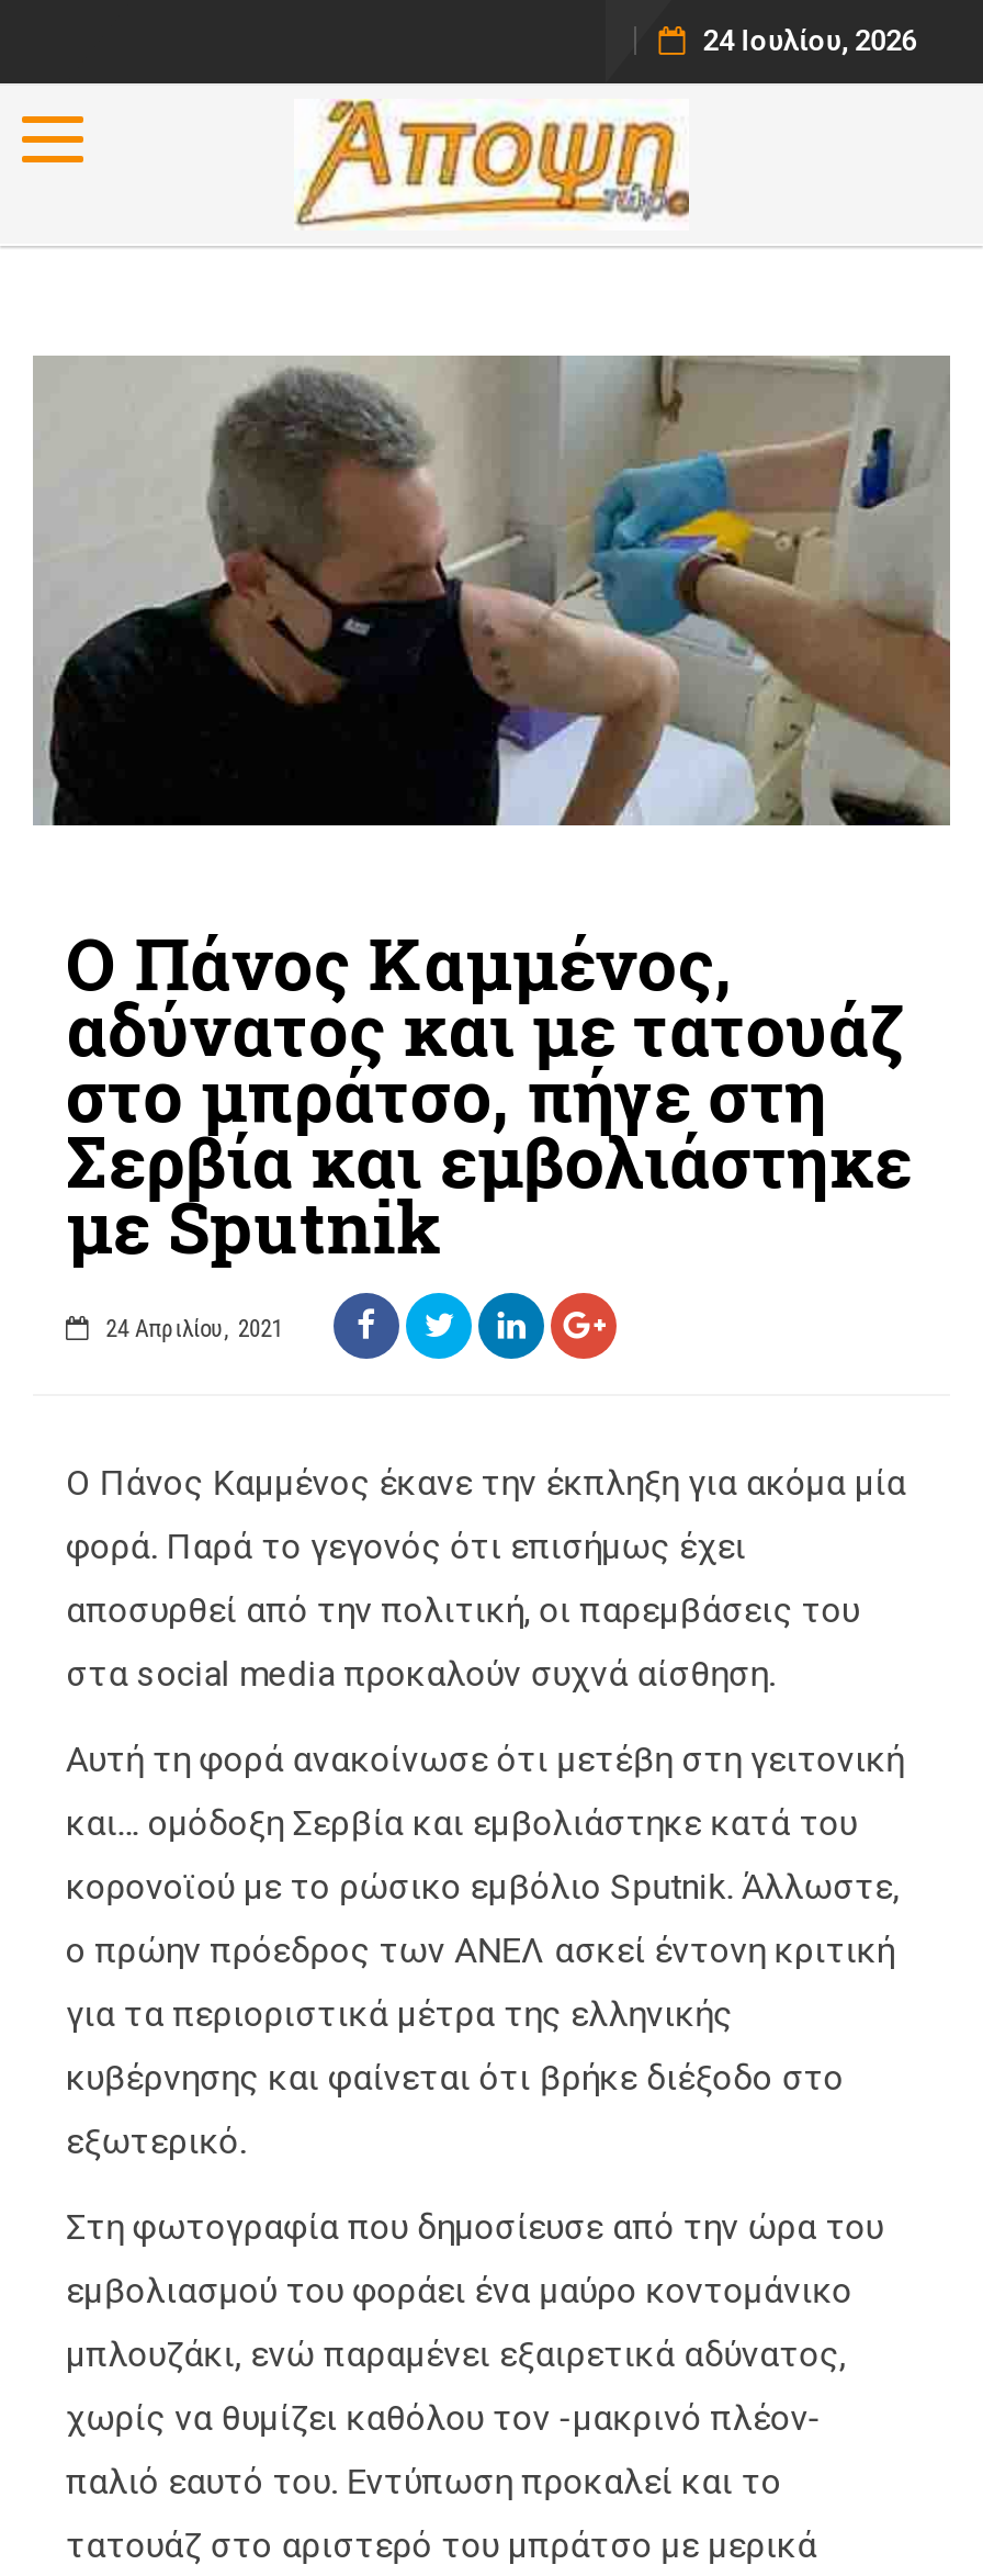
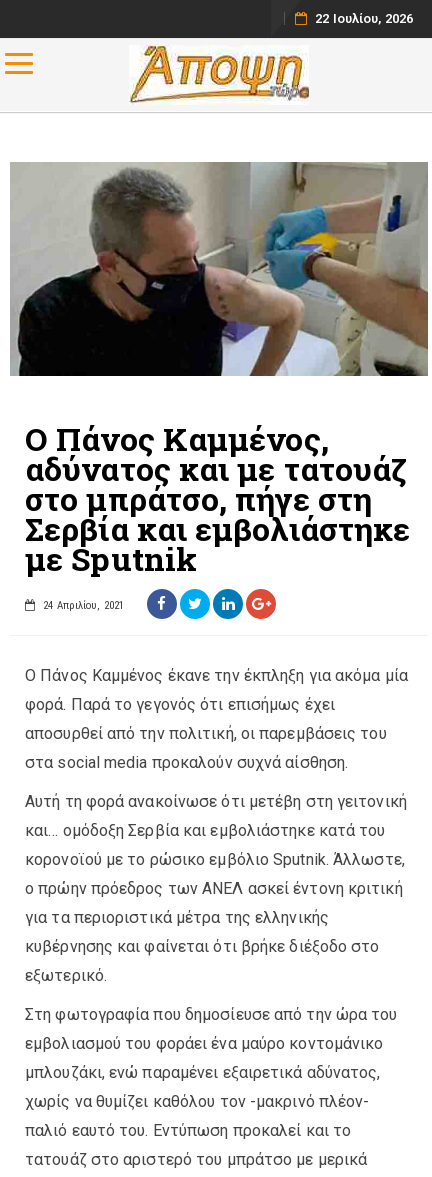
- 24 Ιουλίου, 2026
+ 22 Ιουλίου, 2026
